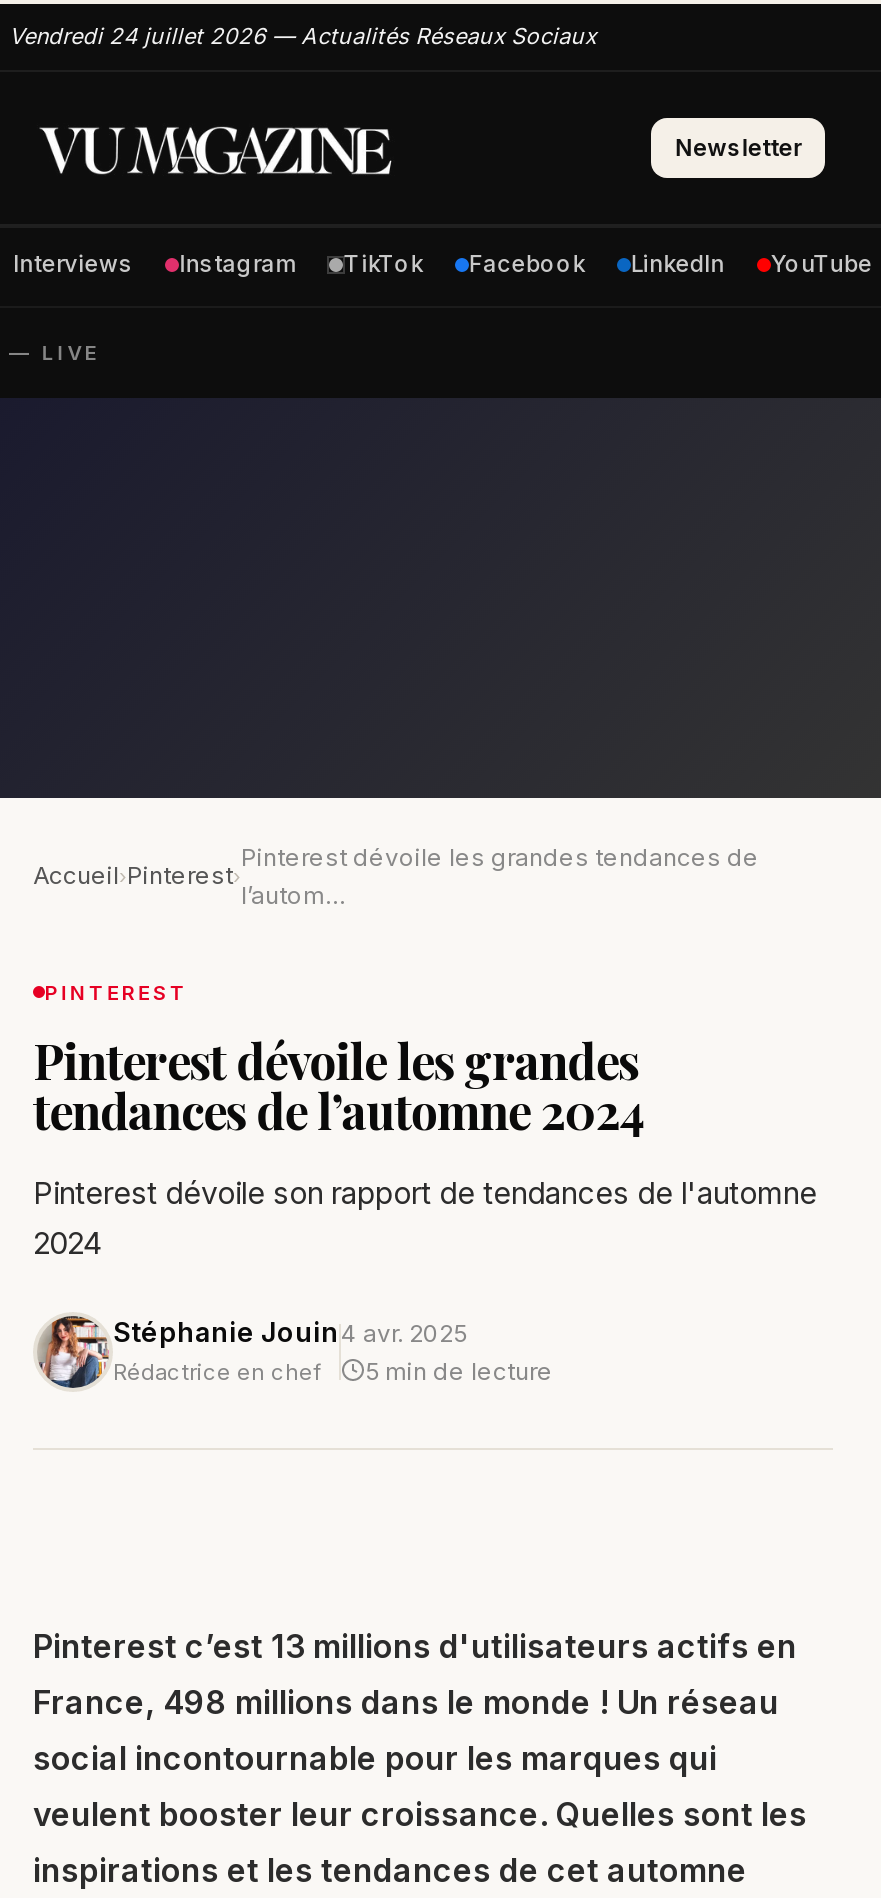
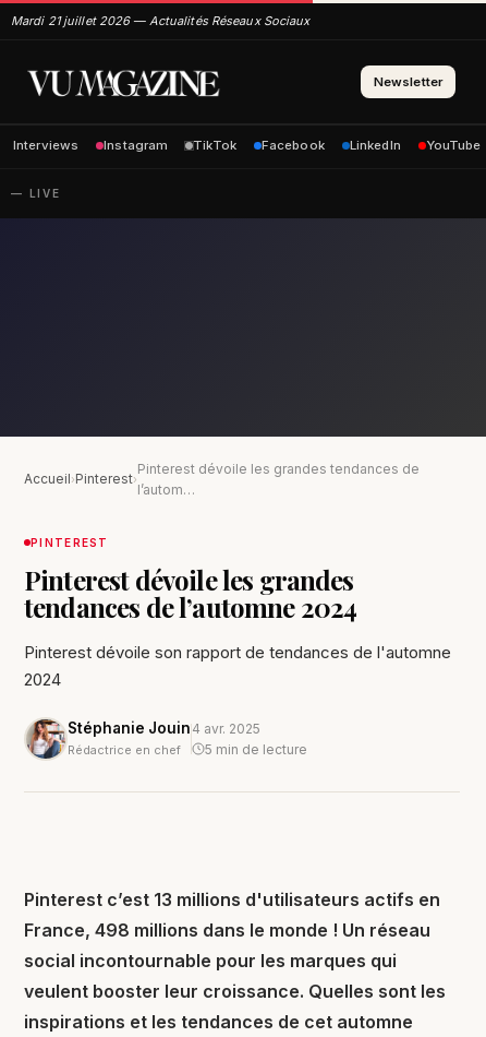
- Vendredi 24 juillet 2026 — Actualités Réseaux Sociaux
+ Mardi 21 juillet 2026 — Actualités Réseaux Sociaux
